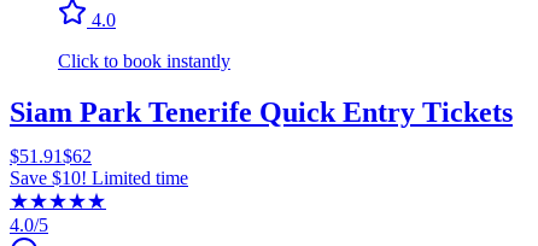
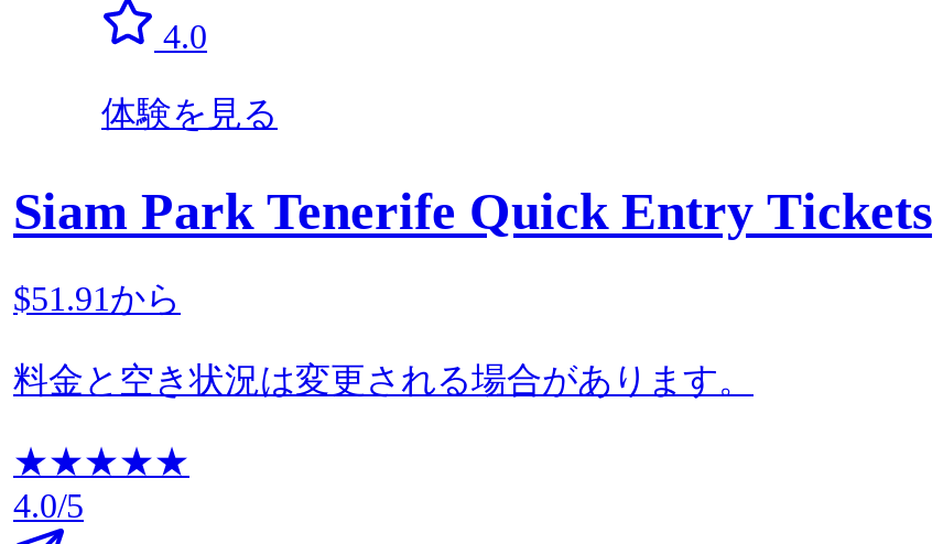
- Click to book instantly
+ 体験を見る

- $51.91$62
- Save $10! Limited time
+ $51.91から
+ 料金と空き状況は変更される場合があります。
